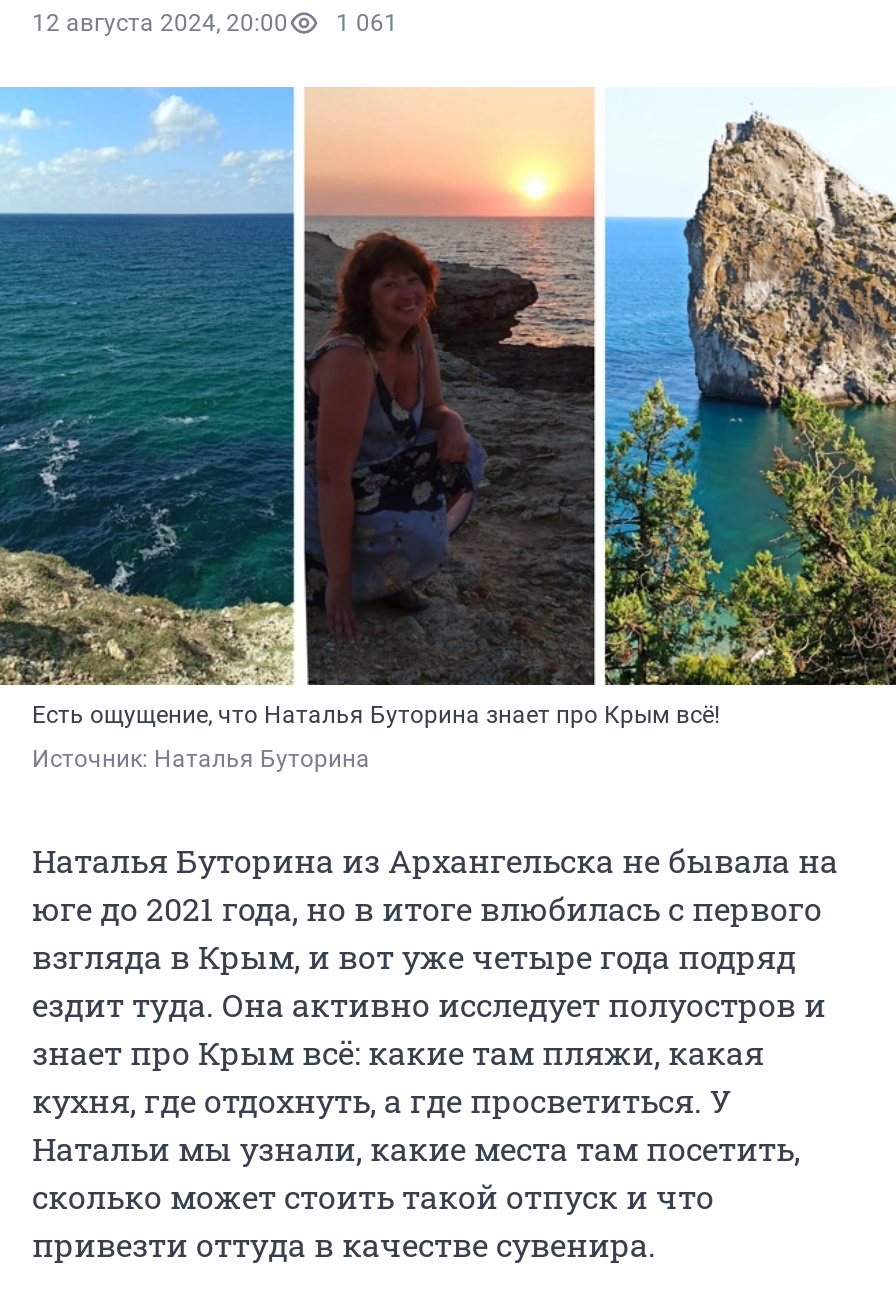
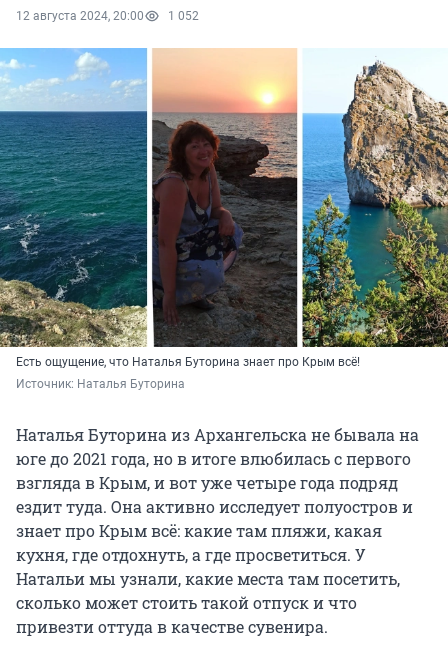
- 12 августа 2024, 20:00 1 061
+ 12 августа 2024, 20:00 1 052
